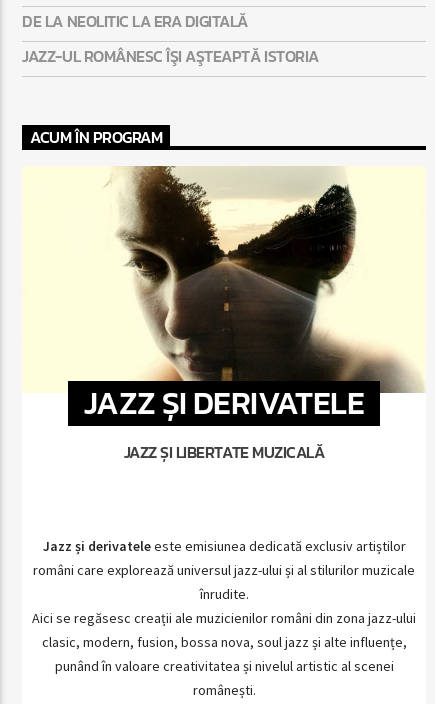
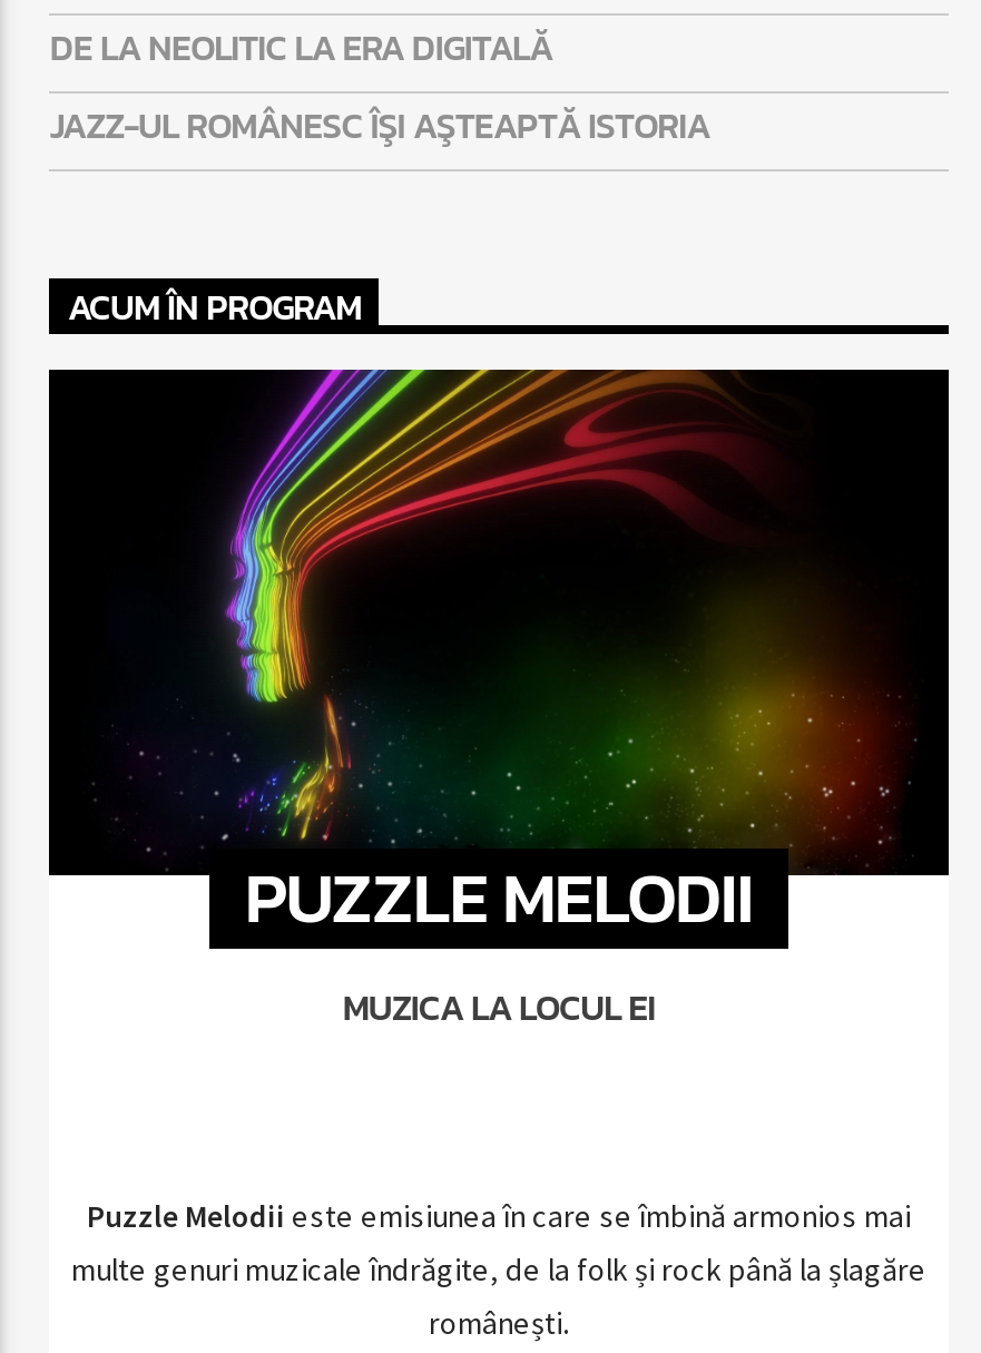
- [image]
- JAZZ ȘI DERIVATELE
- JAZZ ȘI LIBERTATE MUZICALĂ
+ [image]
+ PUZZLE MELODII
+ MUZICA LA LOCUL EI

- Jazz și derivatele este emisiunea dedicată exclusiv artiștilor
- români care explorează universul jazz-ului și al stilurilor muzicale
- înrudite.
- Aici se regăsesc creații ale muzicienilor români din zona jazz-ului
- clasic, modern, fusion, bossa nova, soul jazz și alte influențe,
- punând în valoare creativitatea și nivelul artistic al scenei
+ Puzzle Melodii este emisiunea în care se îmbină armonios mai
+ multe genuri muzicale îndrăgite, de la folk și rock până la șlagăre
